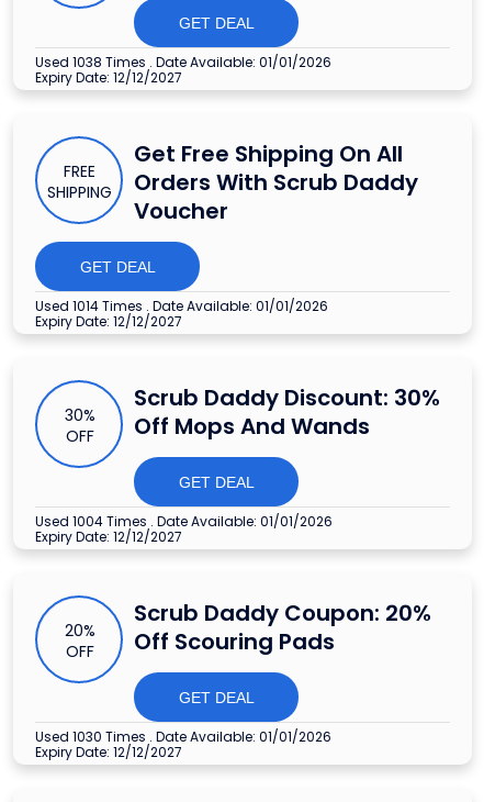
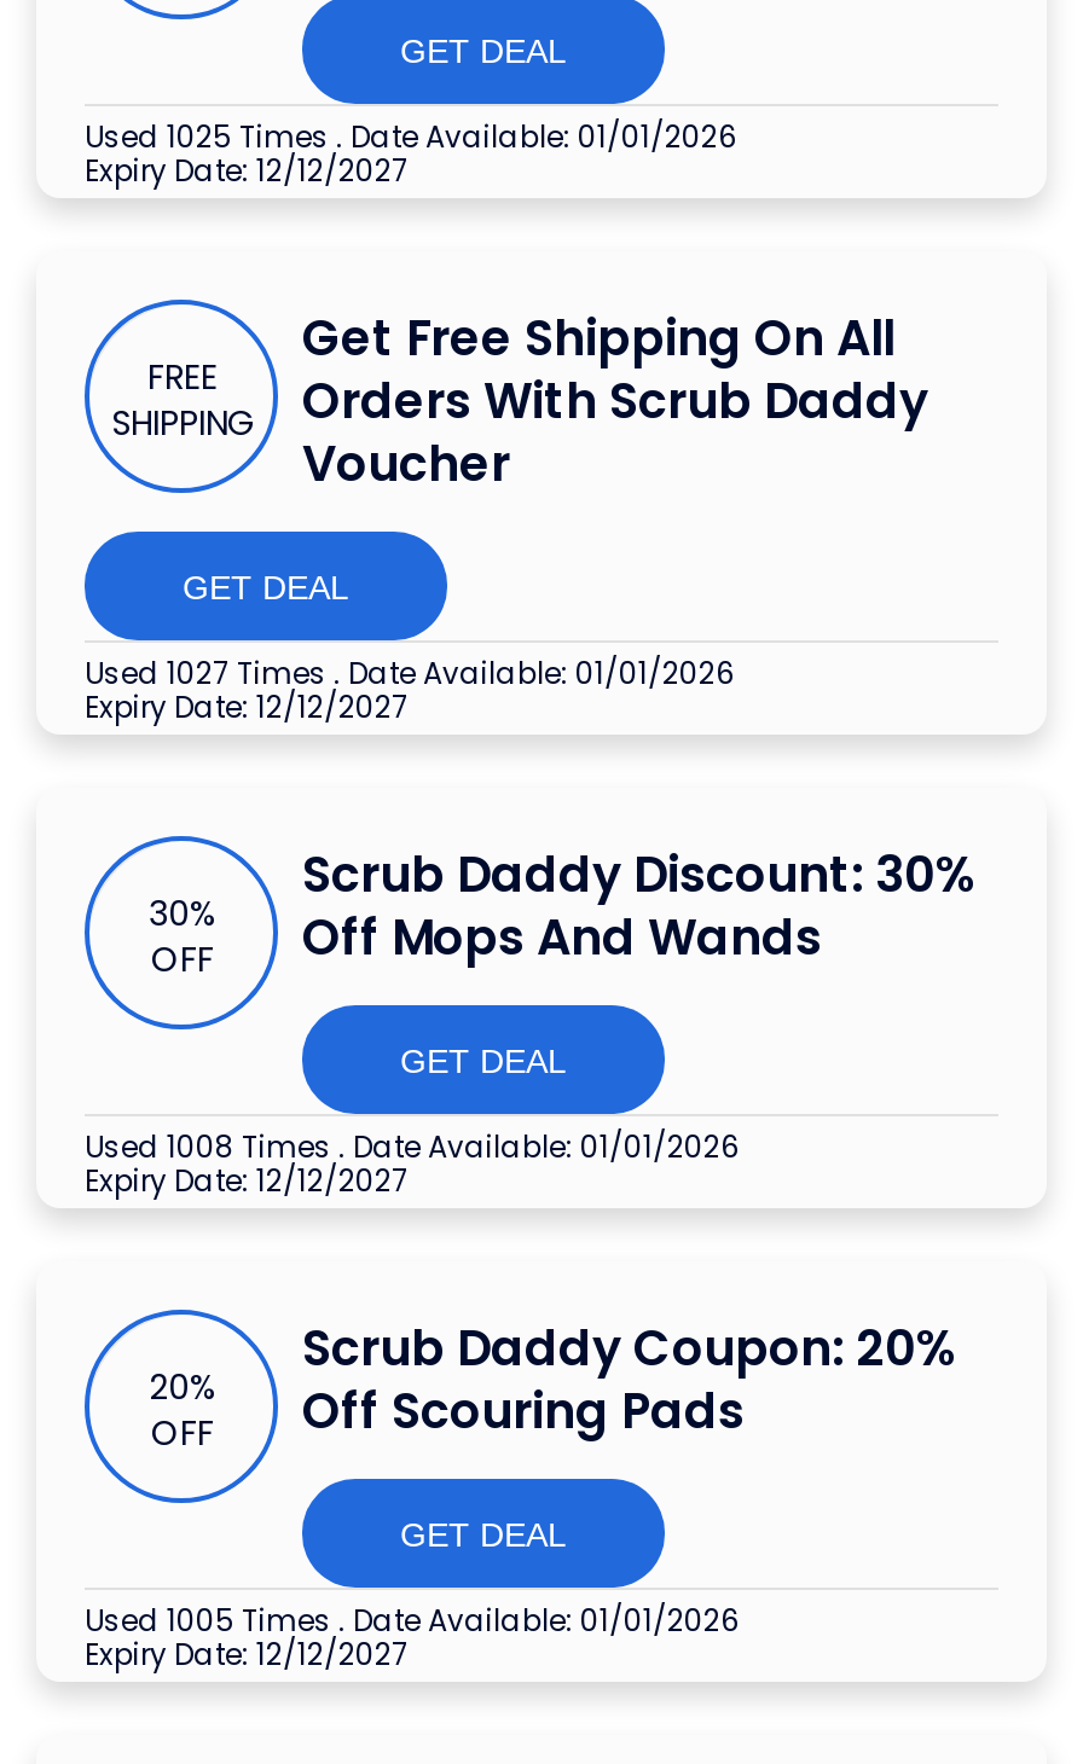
- Used 1038 Times. Date Available: 01/01/2026
+ Used 1025 Times. Date Available: 01/01/2026

- Used 1014 Times. Date Available: 01/01/2026
+ Used 1027 Times. Date Available: 01/01/2026

- Used 1004 Times. Date Available: 01/01/2026
+ Used 1008 Times. Date Available: 01/01/2026

- Used 1030 Times. Date Available: 01/01/2026
+ Used 1005 Times. Date Available: 01/01/2026
